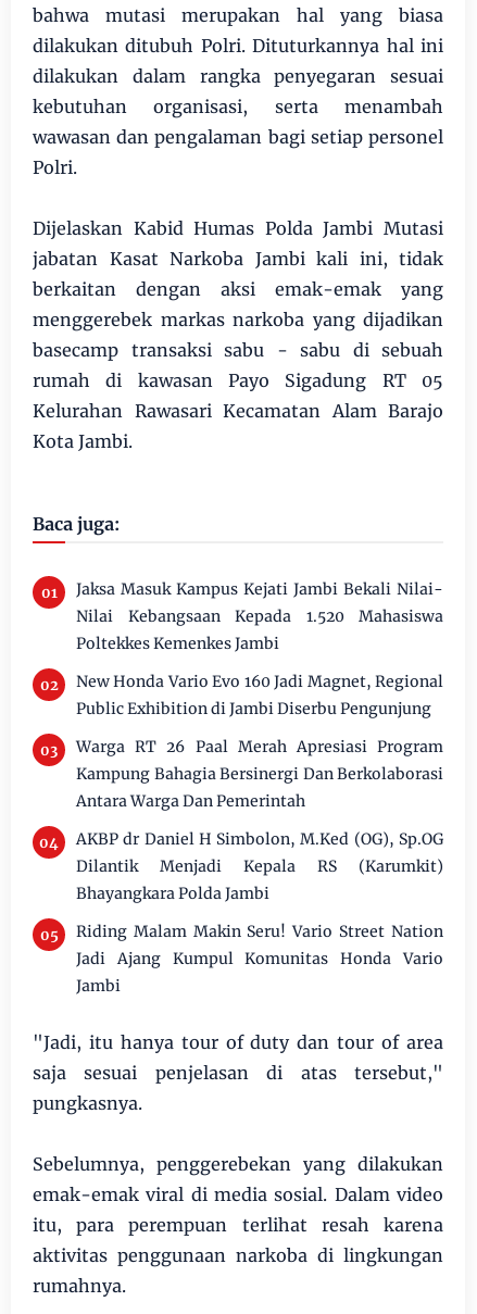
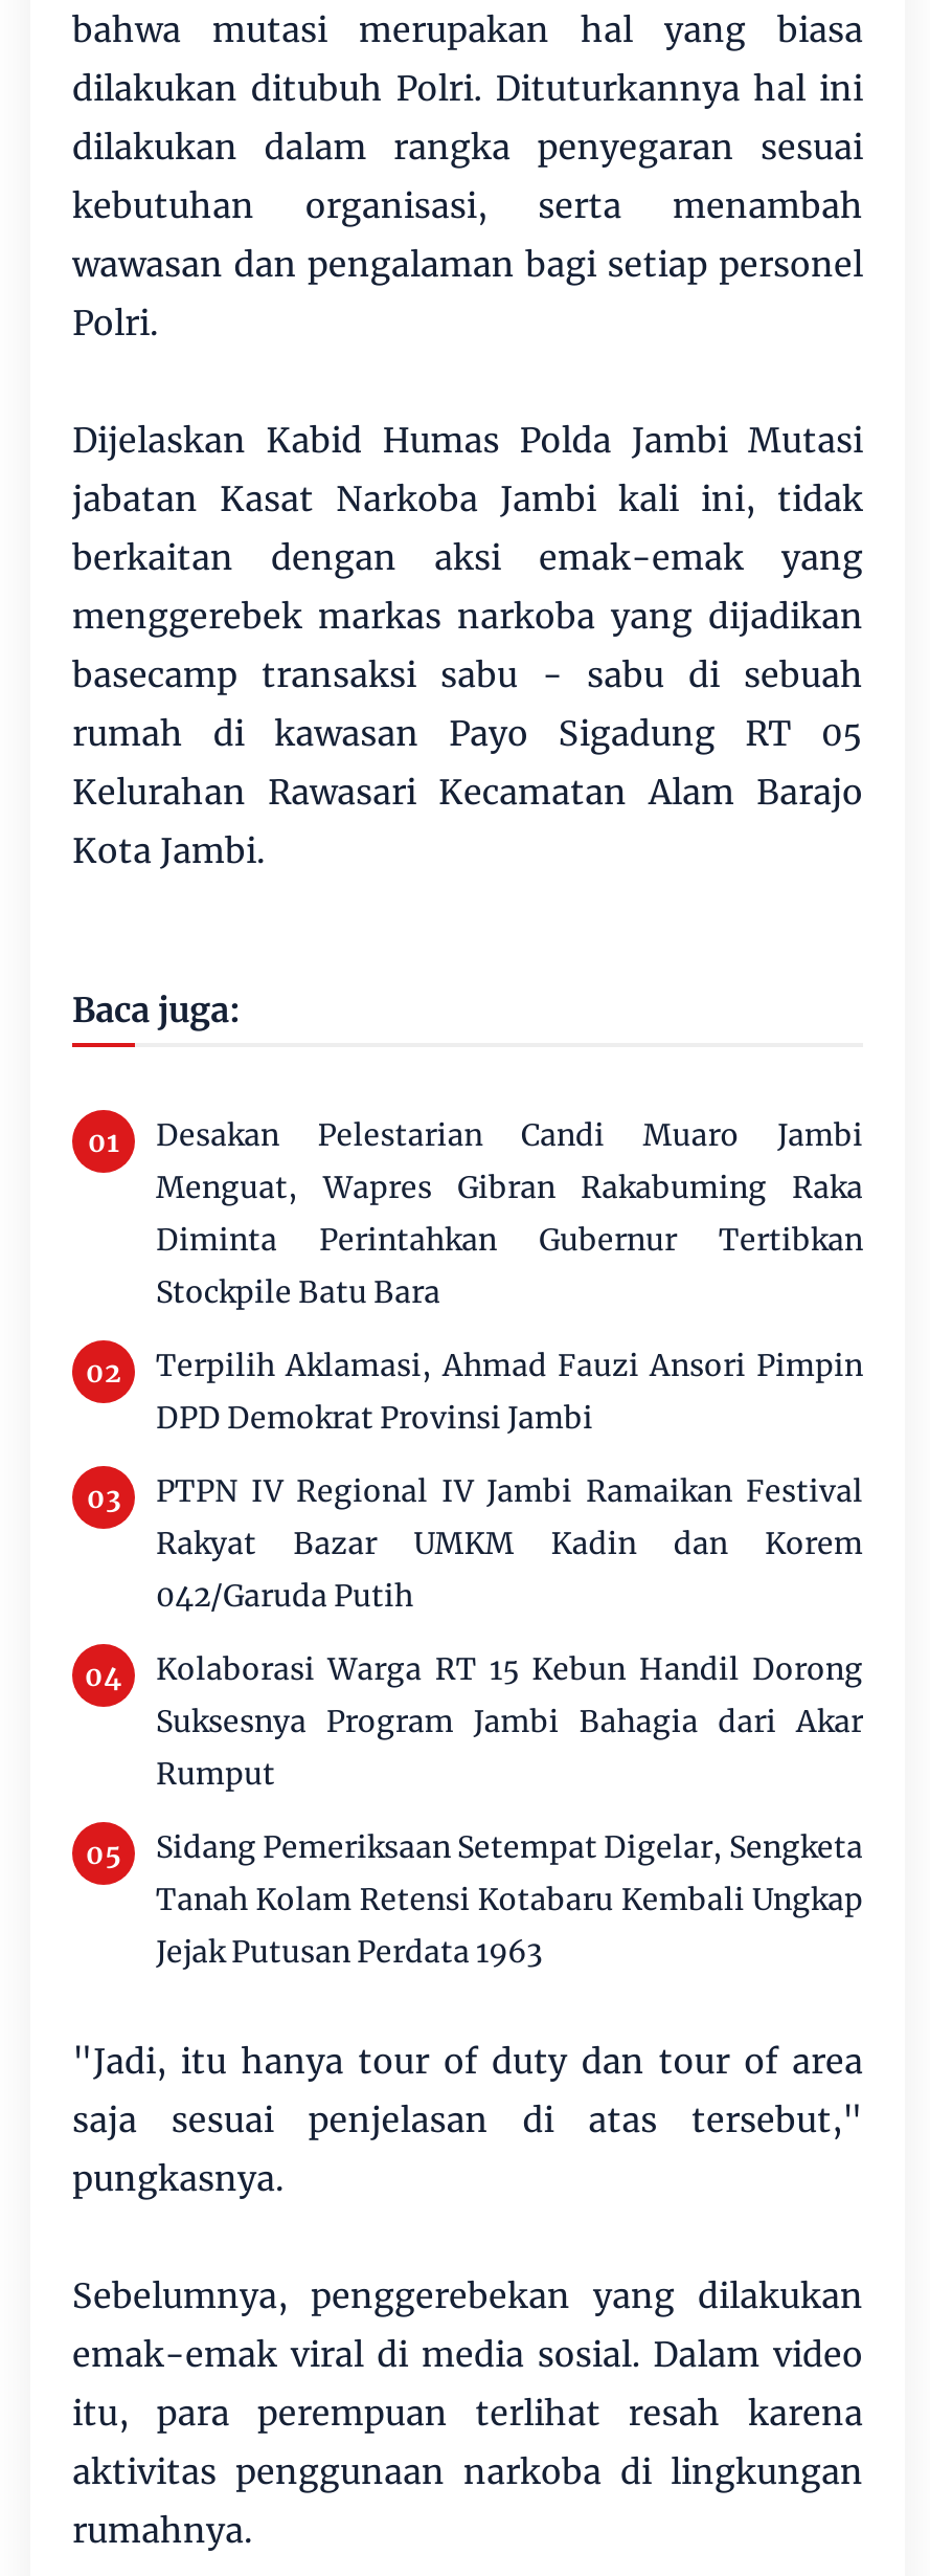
- Jaksa Masuk Kampus Kejati Jambi Bekali Nilai-
- Nilai Kebangsaan Kepada 1.520 Mahasiswa
- Poltekkes Kemenkes Jambi
+ Desakan Pelestarian Candi Muaro Jambi
+ Menguat, Wapres Gibran Rakabuming Raka
+ Diminta Perintahkan Gubernur Tertibkan
+ Stockpile Batu Bara

- New Honda Vario Evo 160 Jadi Magnet, Regional
- Public Exhibition di Jambi Diserbu Pengunjung
+ Terpilih Aklamasi, Ahmad Fauzi Ansori Pimpin
+ DPD Demokrat Provinsi Jambi

- Warga RT 26 Paal Merah Apresiasi Program
- Kampung Bahagia Bersinergi Dan Berkolaborasi
- Antara Warga Dan Pemerintah
+ PTPN IV Regional IV Jambi Ramaikan Festival
+ Rakyat Bazar UMKM Kadin dan Korem
+ 042/Garuda Putih

- AKBP dr Daniel H Simbolon, M.Ked (OG), Sp.OG
- Dilantik Menjadi Kepala RS (Karumkit)
- Bhayangkara Polda Jambi
+ Kolaborasi Warga RT 15 Kebun Handil Dorong
+ Suksesnya Program Jambi Bahagia dari Akar
+ Rumput

- Riding Malam Makin Seru! Vario Street Nation
- Jadi Ajang Kumpul Komunitas Honda Vario
- Jambi
+ Sidang Pemeriksaan Setempat Digelar, Sengketa
+ Tanah Kolam Retensi Kotabaru Kembali Ungkap
+ Jejak Putusan Perdata 1963
